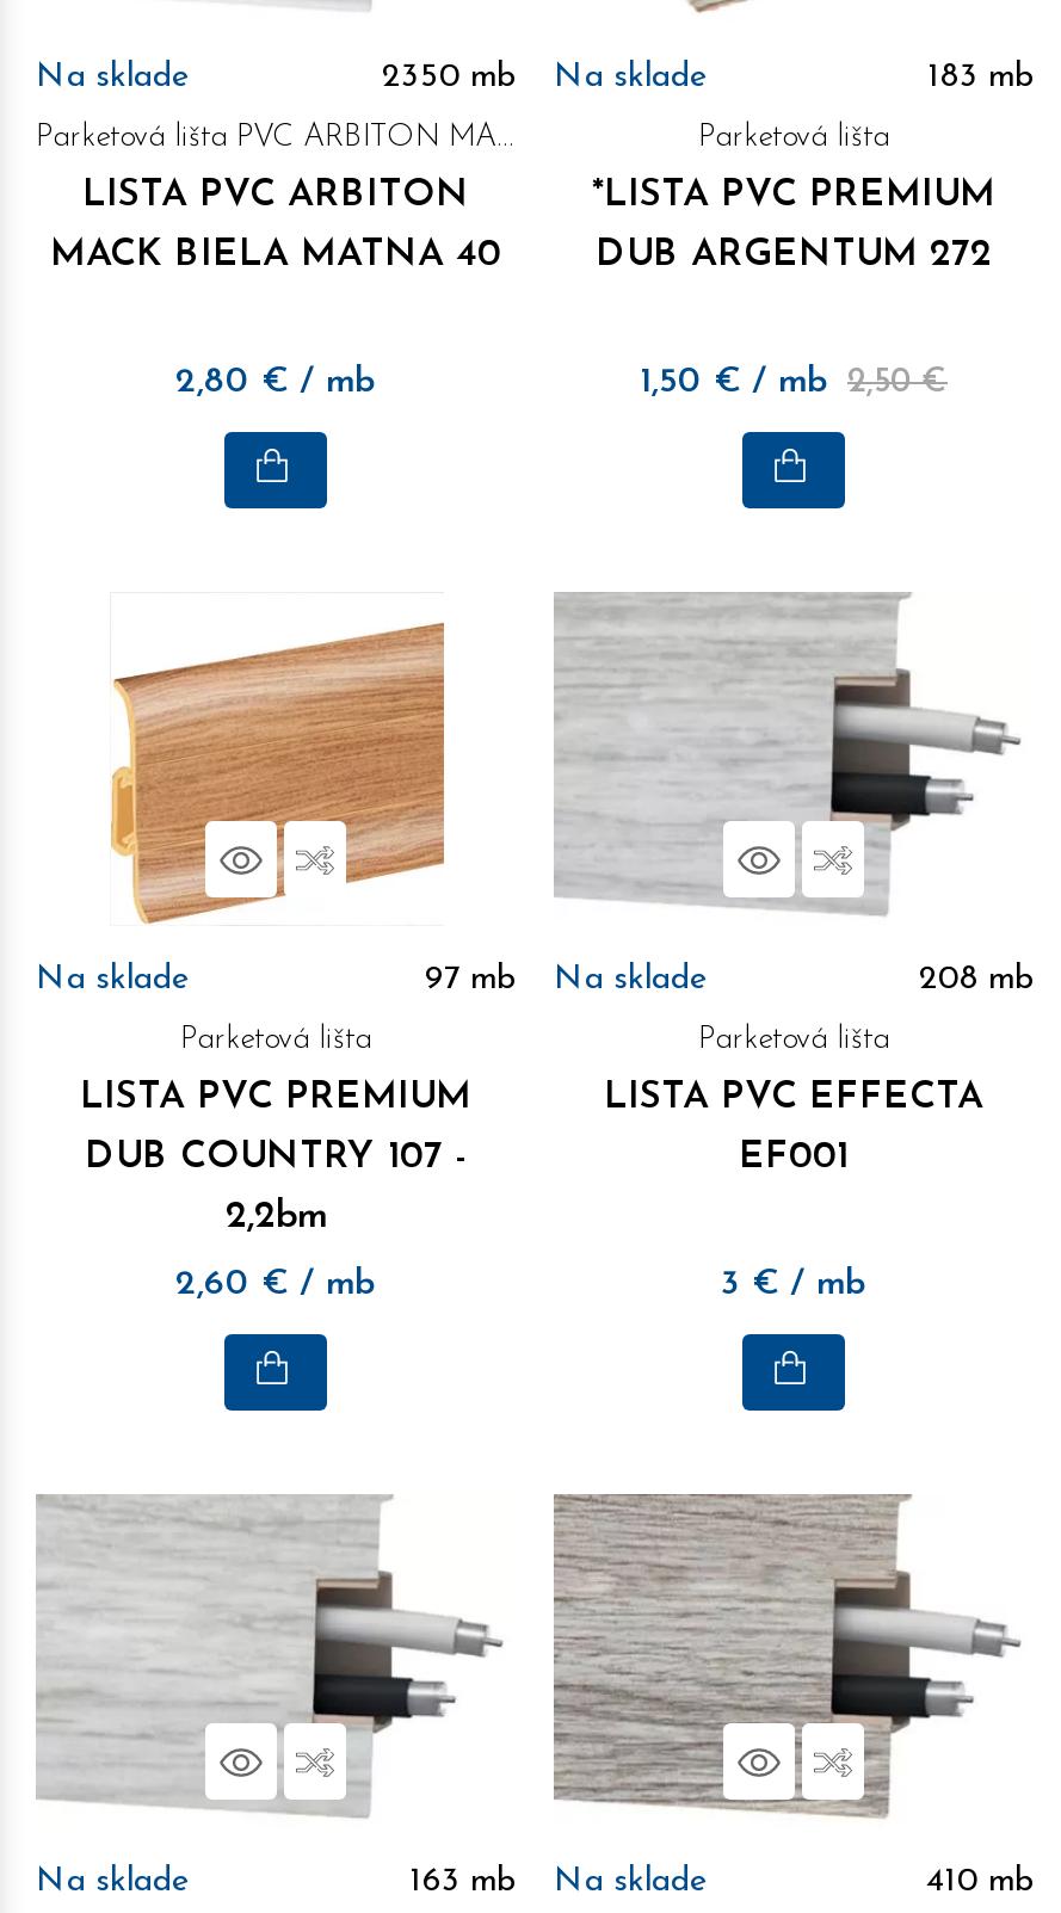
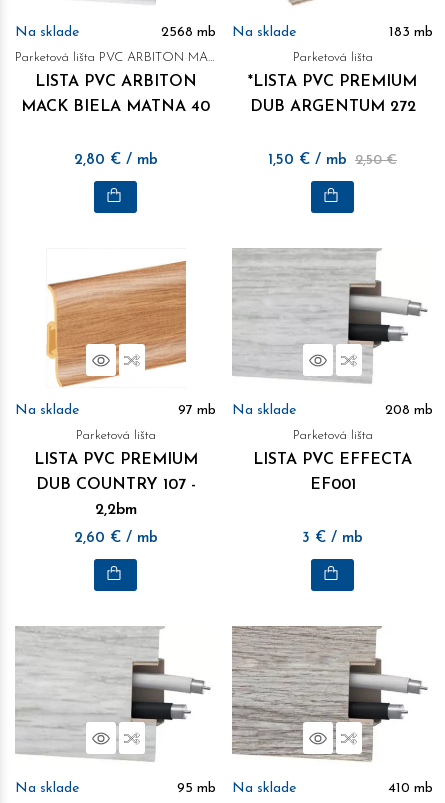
- 2350 mb Na sklade
+ 2568 mb Na sklade

- 163 mb Na sklade
+ 95 mb Na sklade
